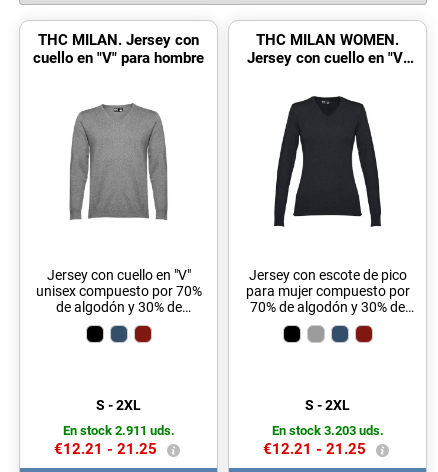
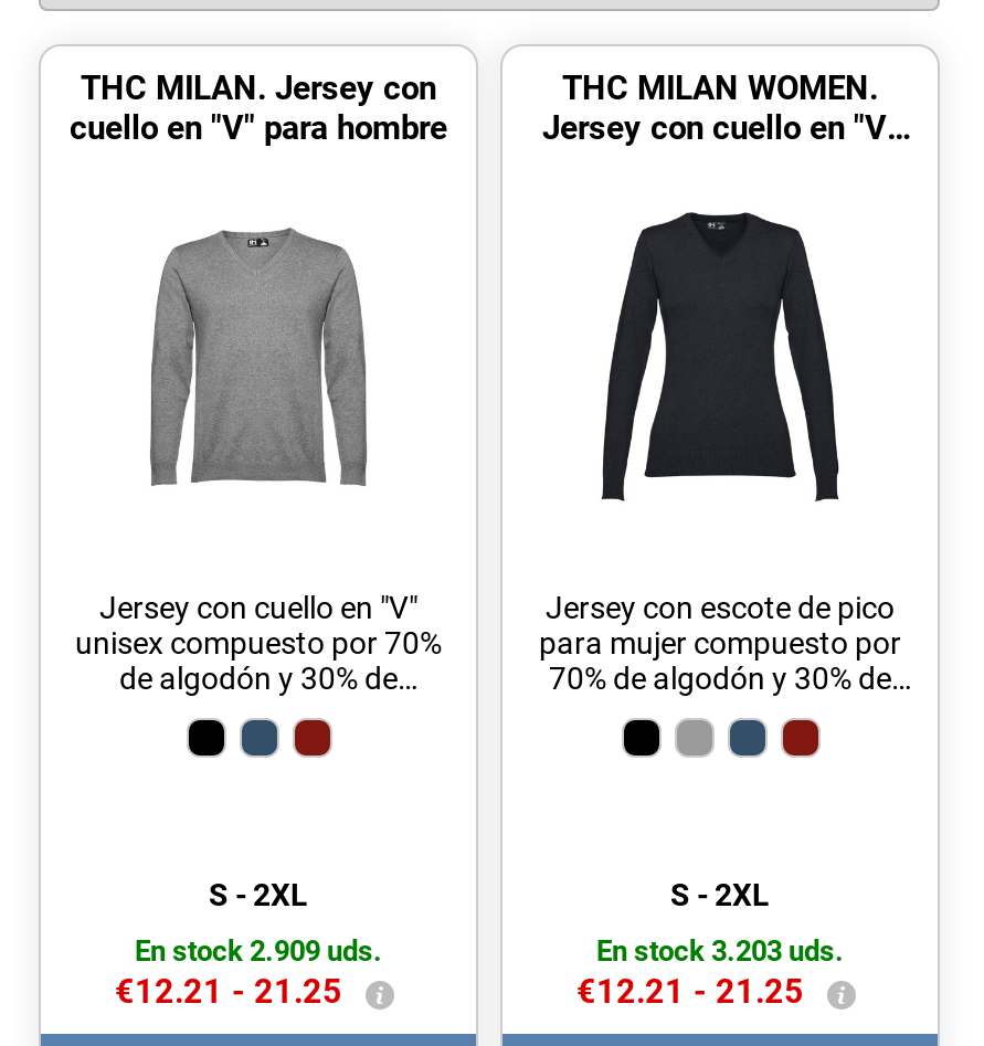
- En stock 2.911 uds.
+ En stock 2.909 uds.
